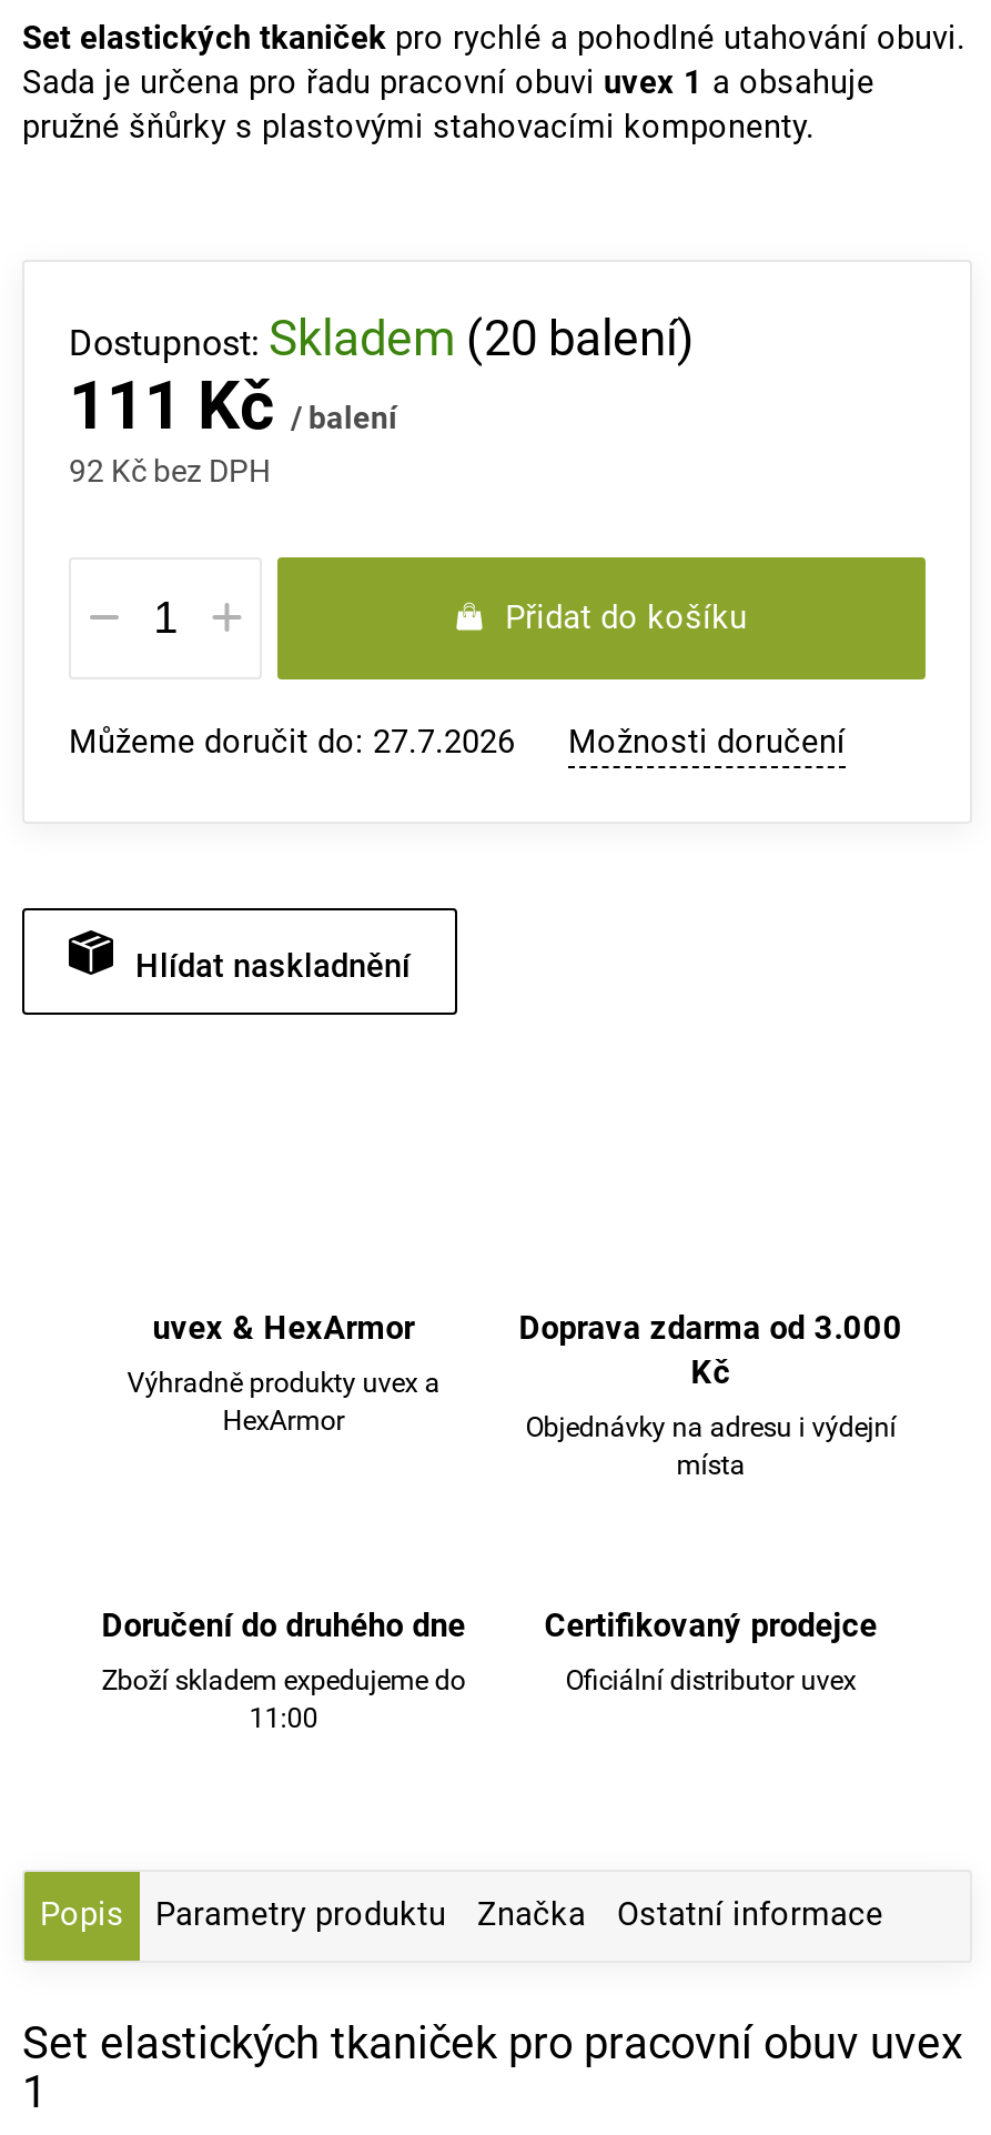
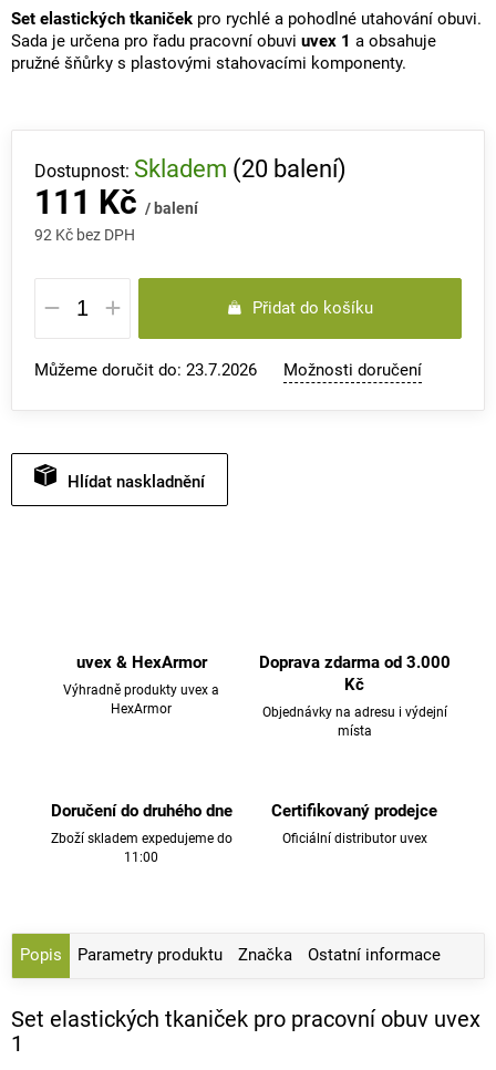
- Můžeme doručit do: 27.7.2026
+ Můžeme doručit do: 23.7.2026
